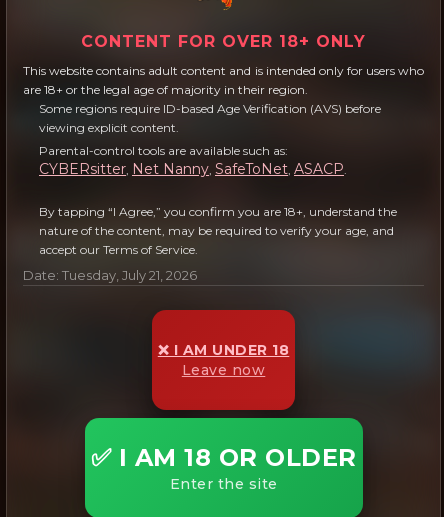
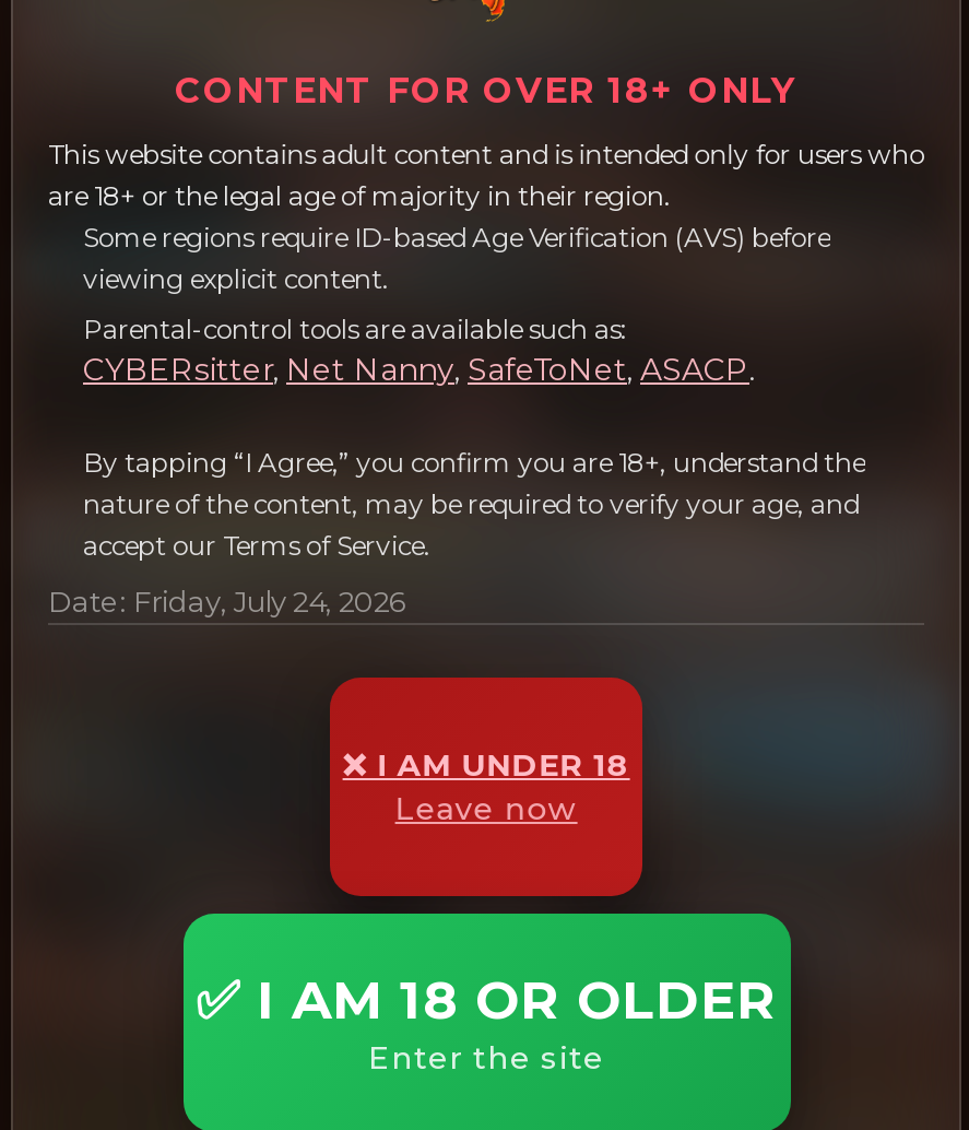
- Date: Tuesday, July 21, 2026
+ Date: Friday, July 24, 2026
